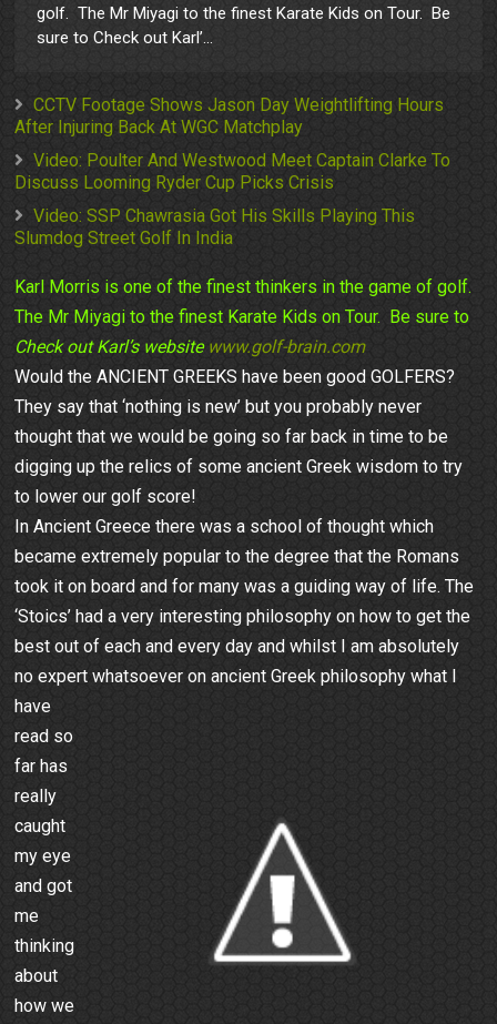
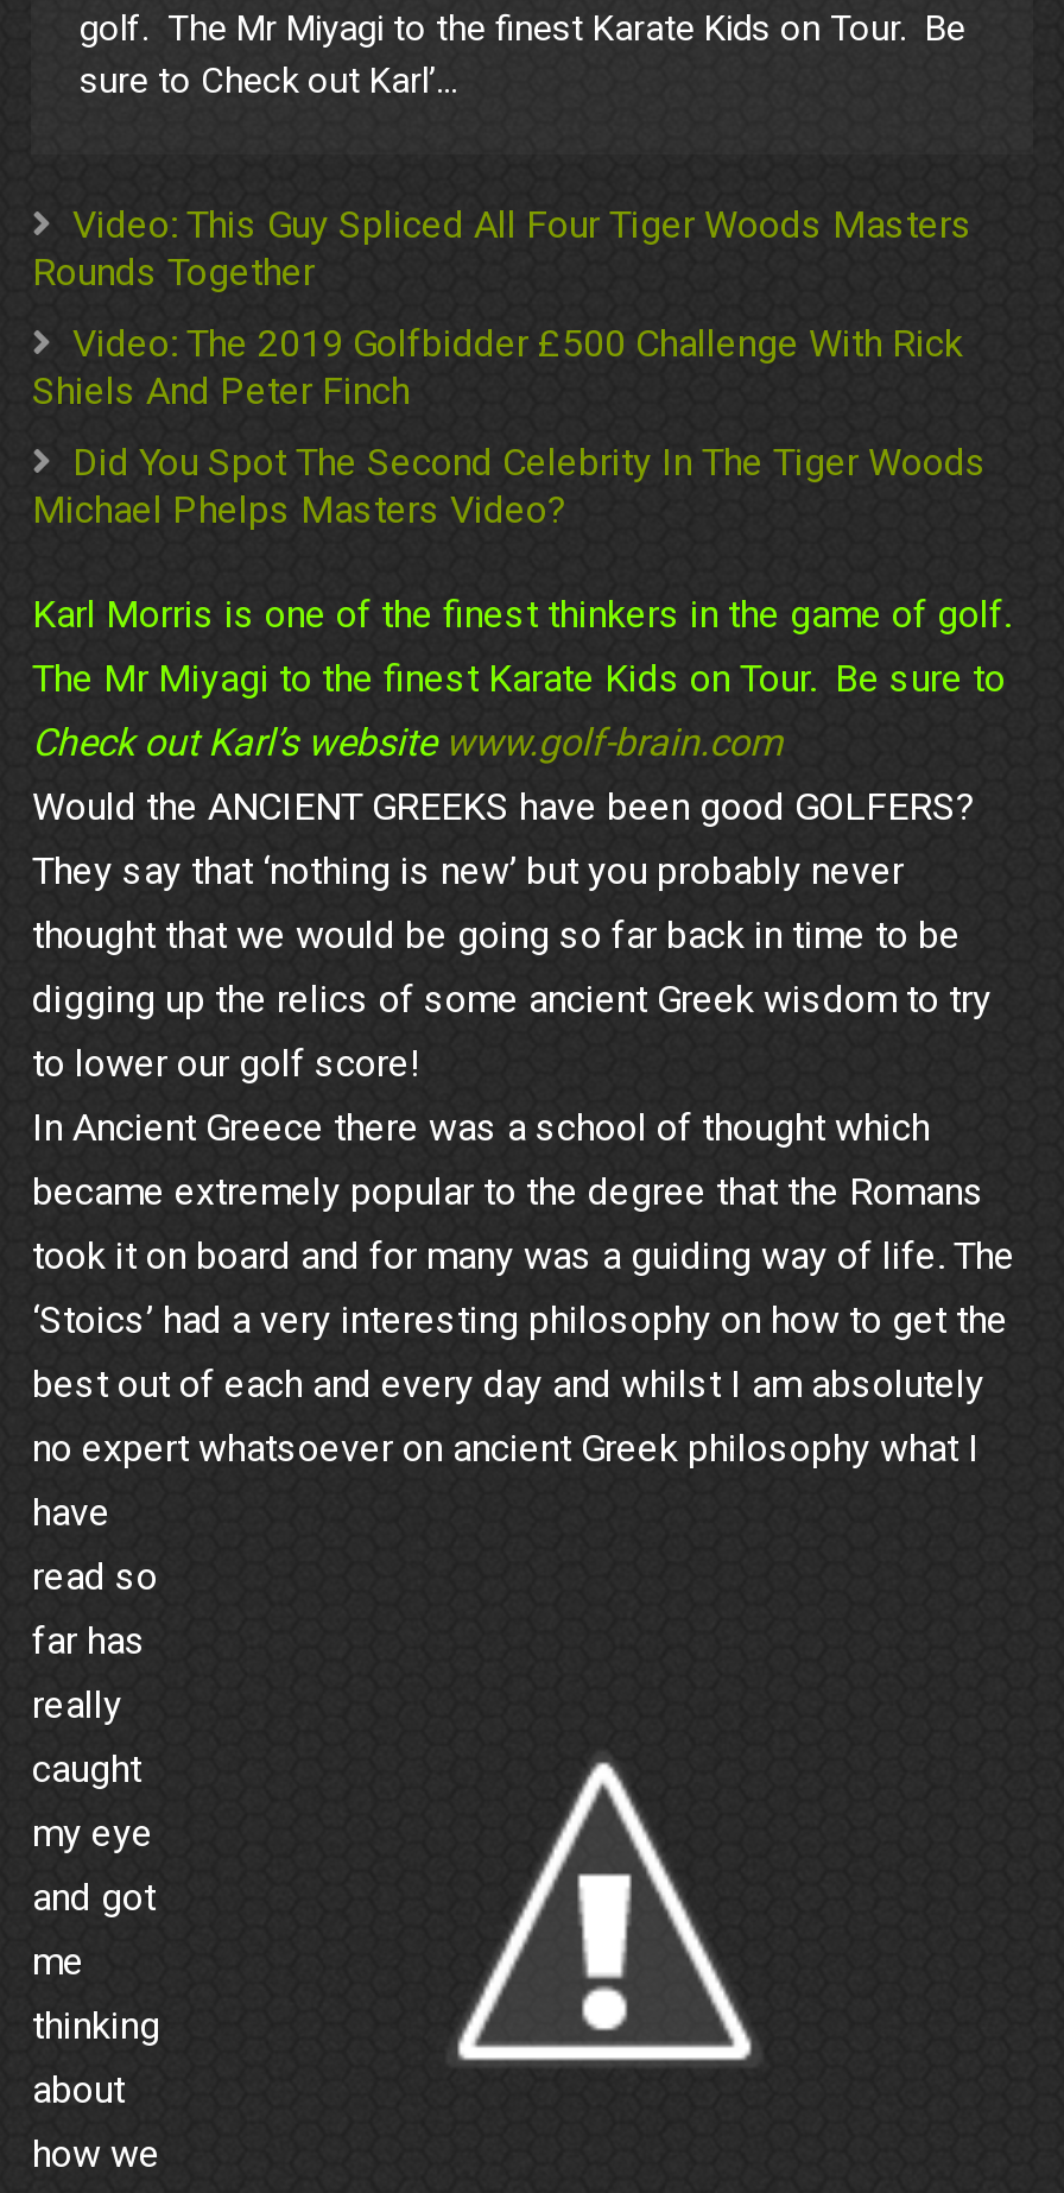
- CCTV Footage Shows Jason Day Weightlifting Hours
- After Injuring Back At WGC Matchplay
+ Video: This Guy Spliced All Four Tiger Woods Masters
+ Rounds Together

- Video: Poulter And Westwood Meet Captain Clarke To
- Discuss Looming Ryder Cup Picks Crisis
+ Video: The 2019 Golfbidder £500 Challenge With Rick
+ Shiels And Peter Finch

- Video: SSP Chawrasia Got His Skills Playing This
- Slumdog Street Golf In India
+ Did You Spot The Second Celebrity In The Tiger Woods
+ Michael Phelps Masters Video?
